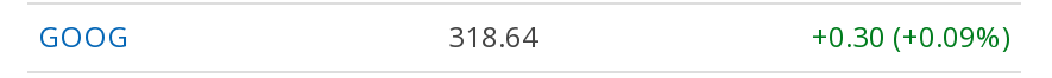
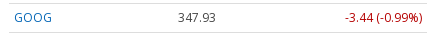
- 318.64
+ 347.93

- +0.30 (+0.09%)
+ -3.44 (-0.99%)
